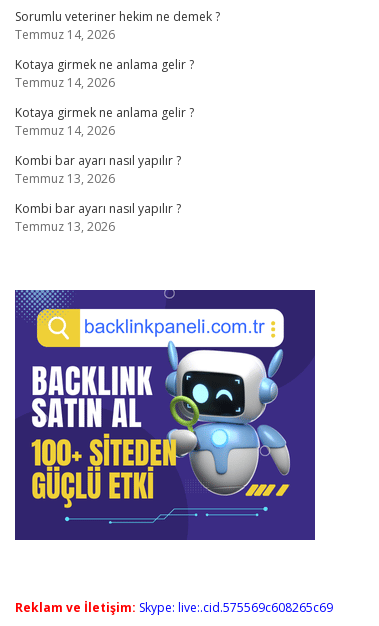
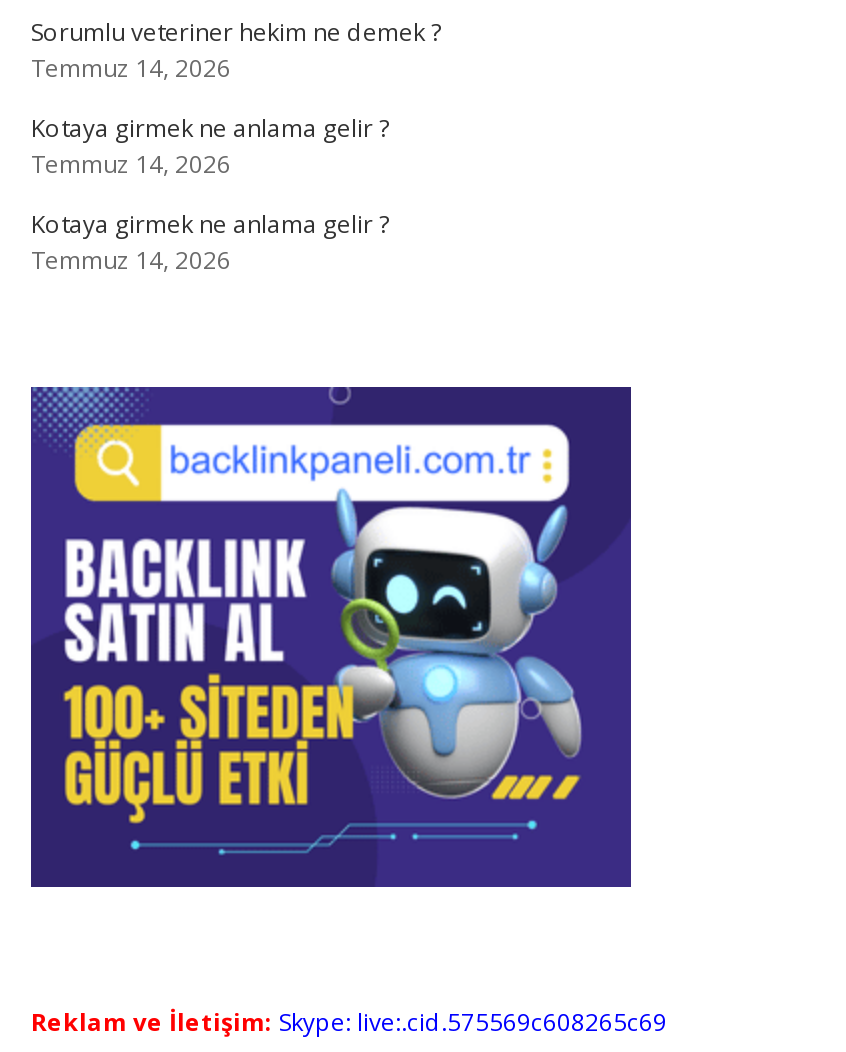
- Kombi bar ayarı nasıl yapılır ?
- Temmuz 13, 2026
- Kombi bar ayarı nasıl yapılır ?
- Temmuz 13, 2026
